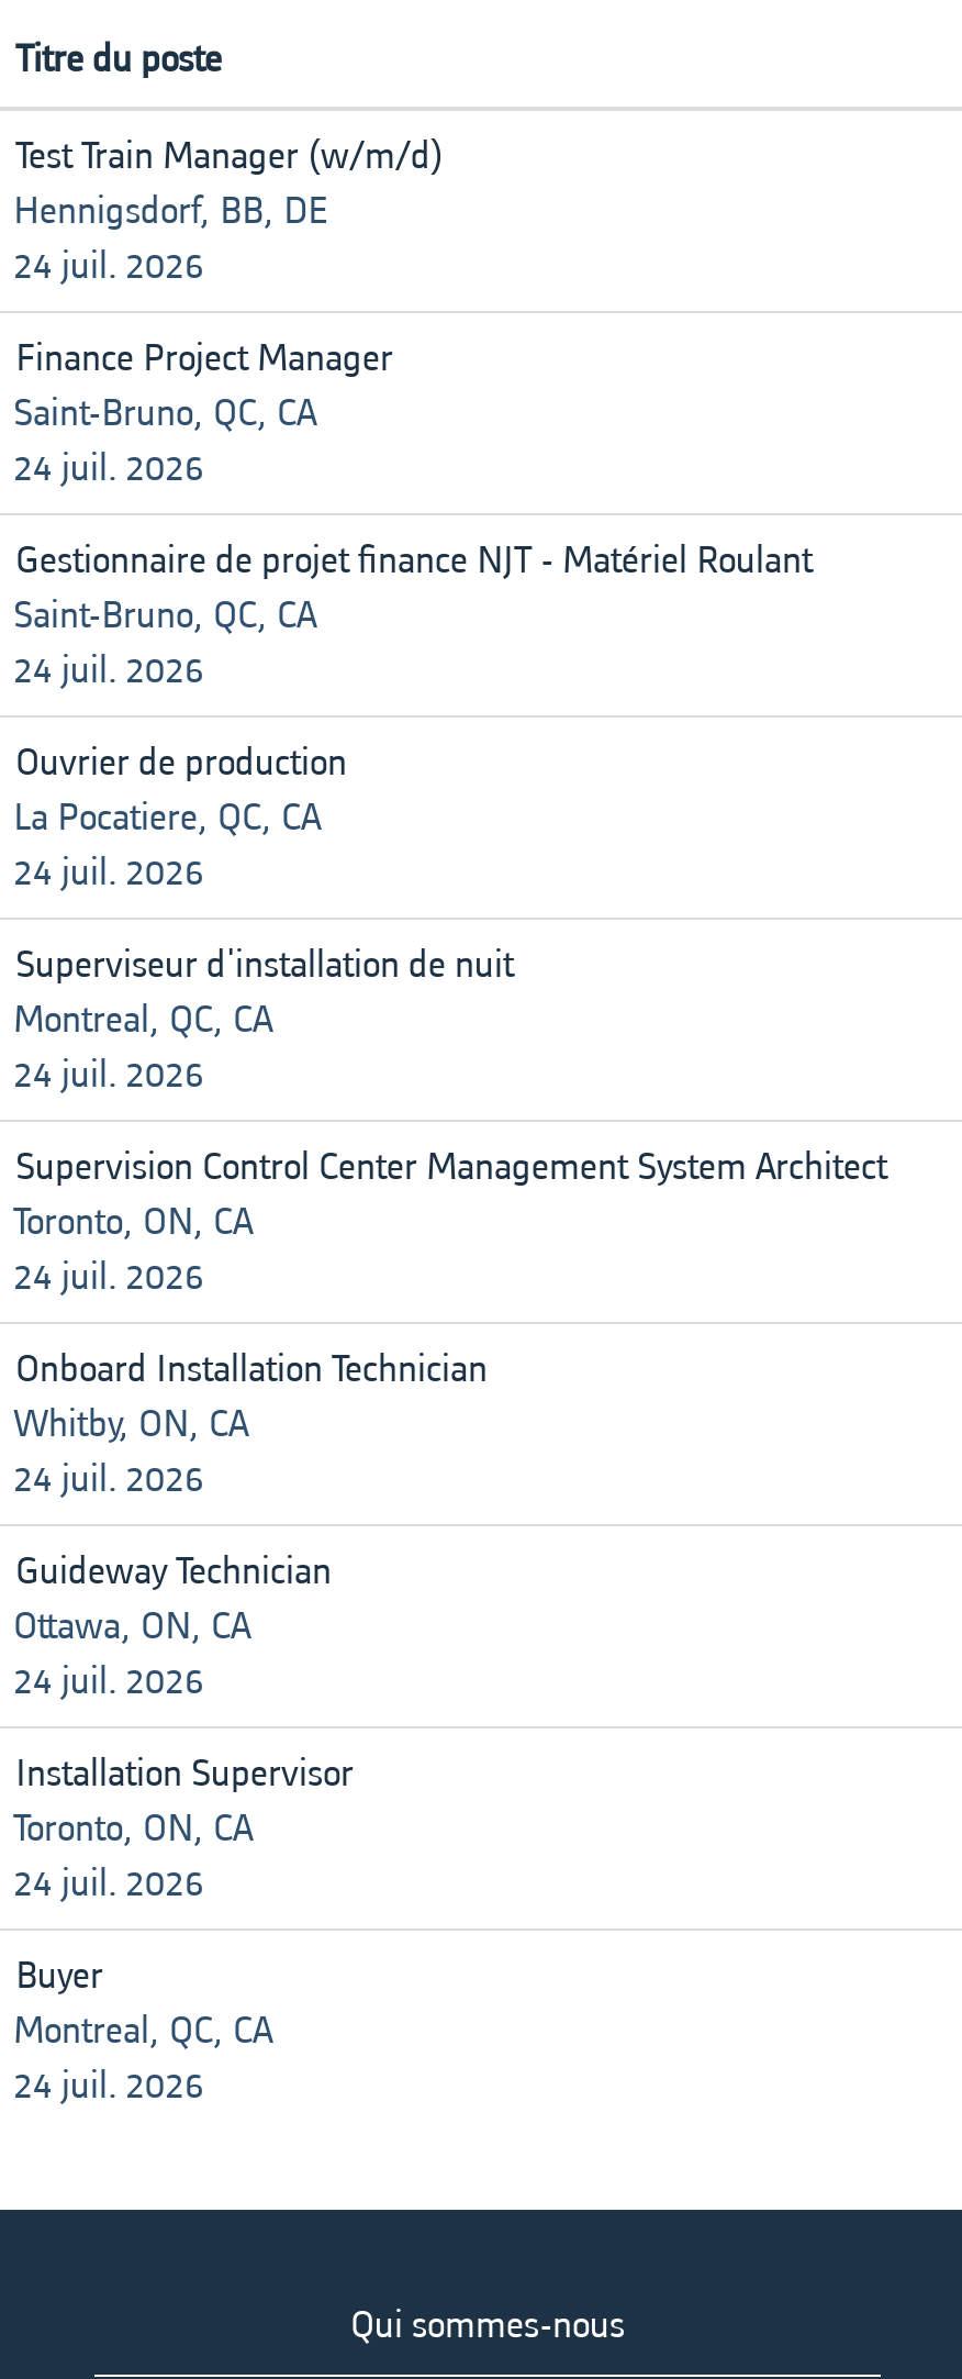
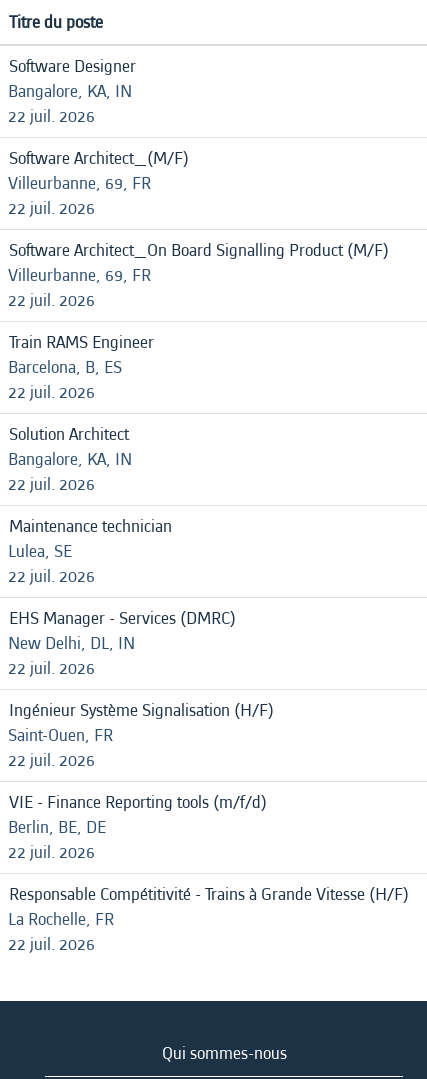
- Test Train Manager (w/m/d)
- Hennigsdorf, BB, DE
- 24 juil. 2026
+ Software Designer
+ Bangalore, KA, IN
+ 22 juil. 2026

- Finance Project Manager
- Saint-Bruno, QC, CA
- 24 juil. 2026
+ Software Architect_(M/F)
+ Villeurbanne, 69, FR
+ 22 juil. 2026

- Gestionnaire de projet finance NJT - Matériel Roulant
- Saint-Bruno, QC, CA
- 24 juil. 2026
+ Software Architect_On Board Signalling Product (M/F)
+ Villeurbanne, 69, FR
+ 22 juil. 2026

- Ouvrier de production
- La Pocatiere, QC, CA
- 24 juil. 2026
+ Train RAMS Engineer
+ Barcelona, B, ES
+ 22 juil. 2026

- Superviseur d'installation de nuit
- Montreal, QC, CA
- 24 juil. 2026
+ Solution Architect
+ Bangalore, KA, IN
+ 22 juil. 2026

- Supervision Control Center Management System Architect
- Toronto, ON, CA
- 24 juil. 2026
+ Maintenance technician
+ Lulea, SE
+ 22 juil. 2026

- Onboard Installation Technician
- Whitby, ON, CA
- 24 juil. 2026
+ EHS Manager - Services (DMRC)
+ New Delhi, DL, IN
+ 22 juil. 2026

- Guideway Technician
- Ottawa, ON, CA
- 24 juil. 2026
+ Ingénieur Système Signalisation (H/F)
+ Saint-Ouen, FR
+ 22 juil. 2026

- Installation Supervisor
- Toronto, ON, CA
- 24 juil. 2026
+ VIE - Finance Reporting tools (m/f/d)
+ Berlin, BE, DE
+ 22 juil. 2026

- Buyer
- Montreal, QC, CA
- 24 juil. 2026
+ Responsable Compétitivité - Trains à Grande Vitesse (H/F)
+ La Rochelle, FR
+ 22 juil. 2026
